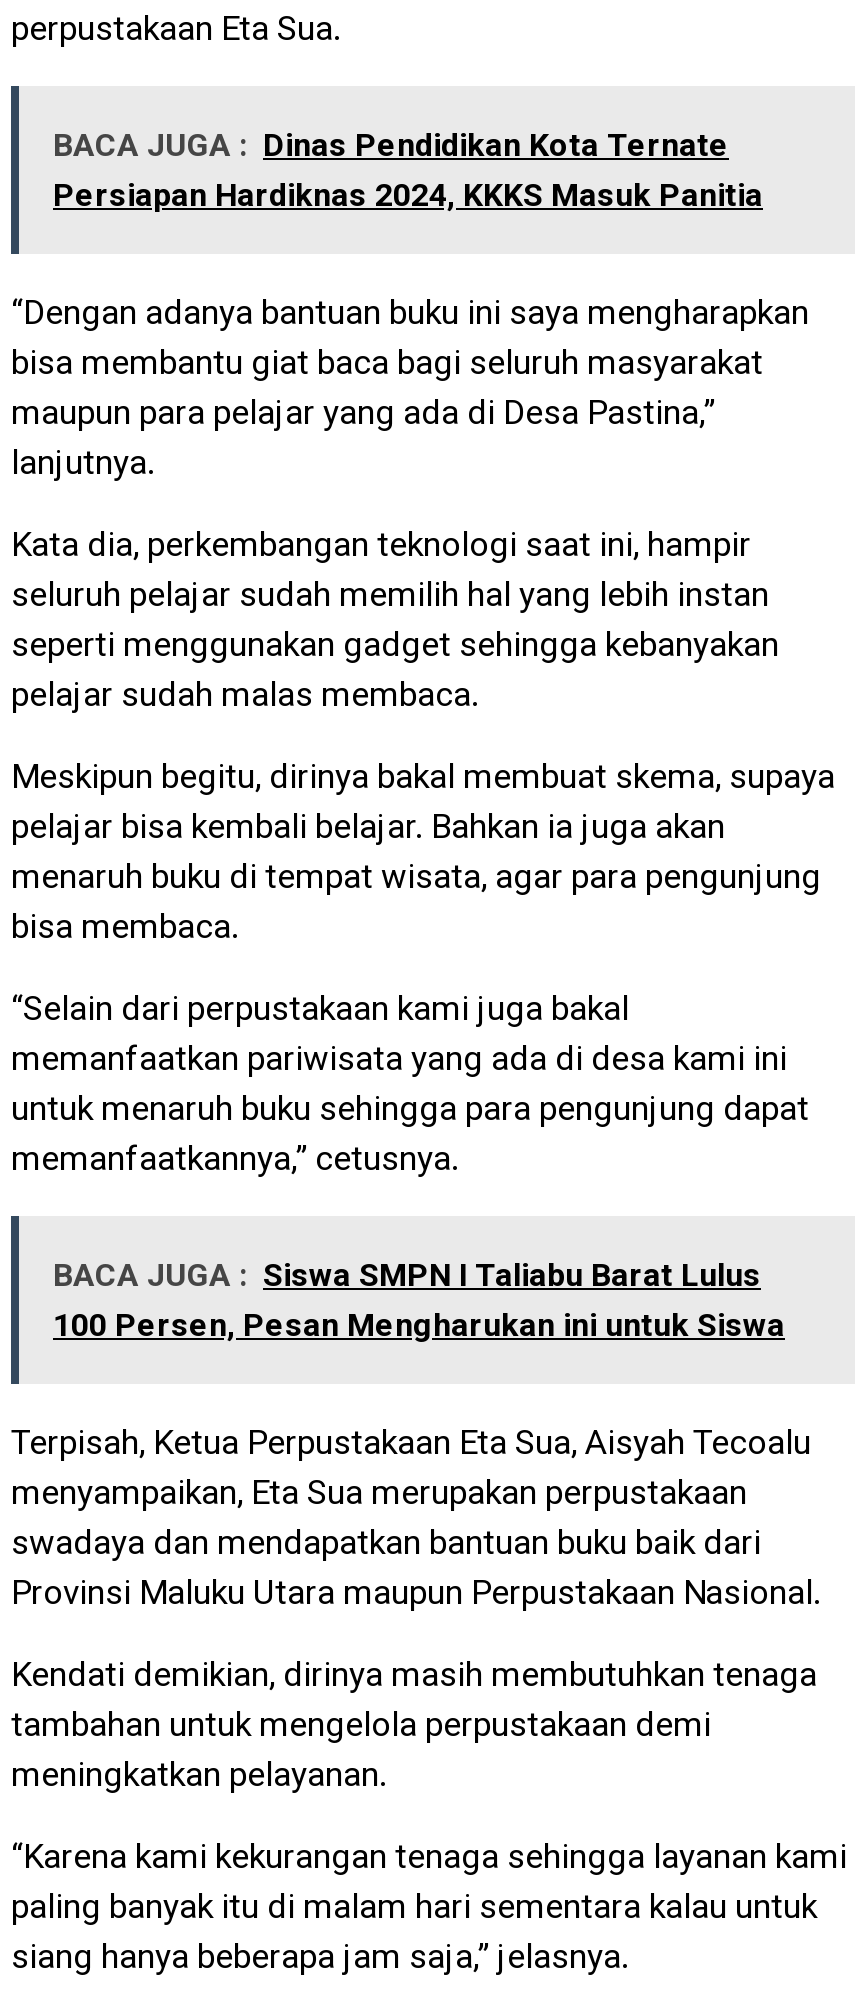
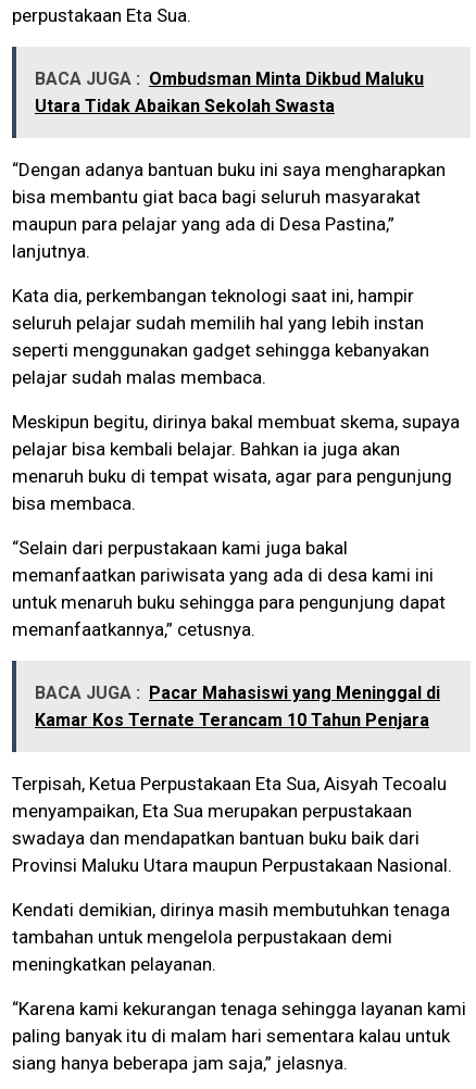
- BACA JUGA : Dinas Pendidikan Kota Ternate
- Persiapan Hardiknas 2024, KKKS Masuk Panitia
+ BACA JUGA : Ombudsman Minta Dikbud Maluku
+ Utara Tidak Abaikan Sekolah Swasta

- BACA JUGA : Siswa SMPN I Taliabu Barat Lulus
- 100 Persen, Pesan Mengharukan ini untuk Siswa
+ BACA JUGA : Pacar Mahasiswi yang Meninggal di
+ Kamar Kos Ternate Terancam 10 Tahun Penjara
